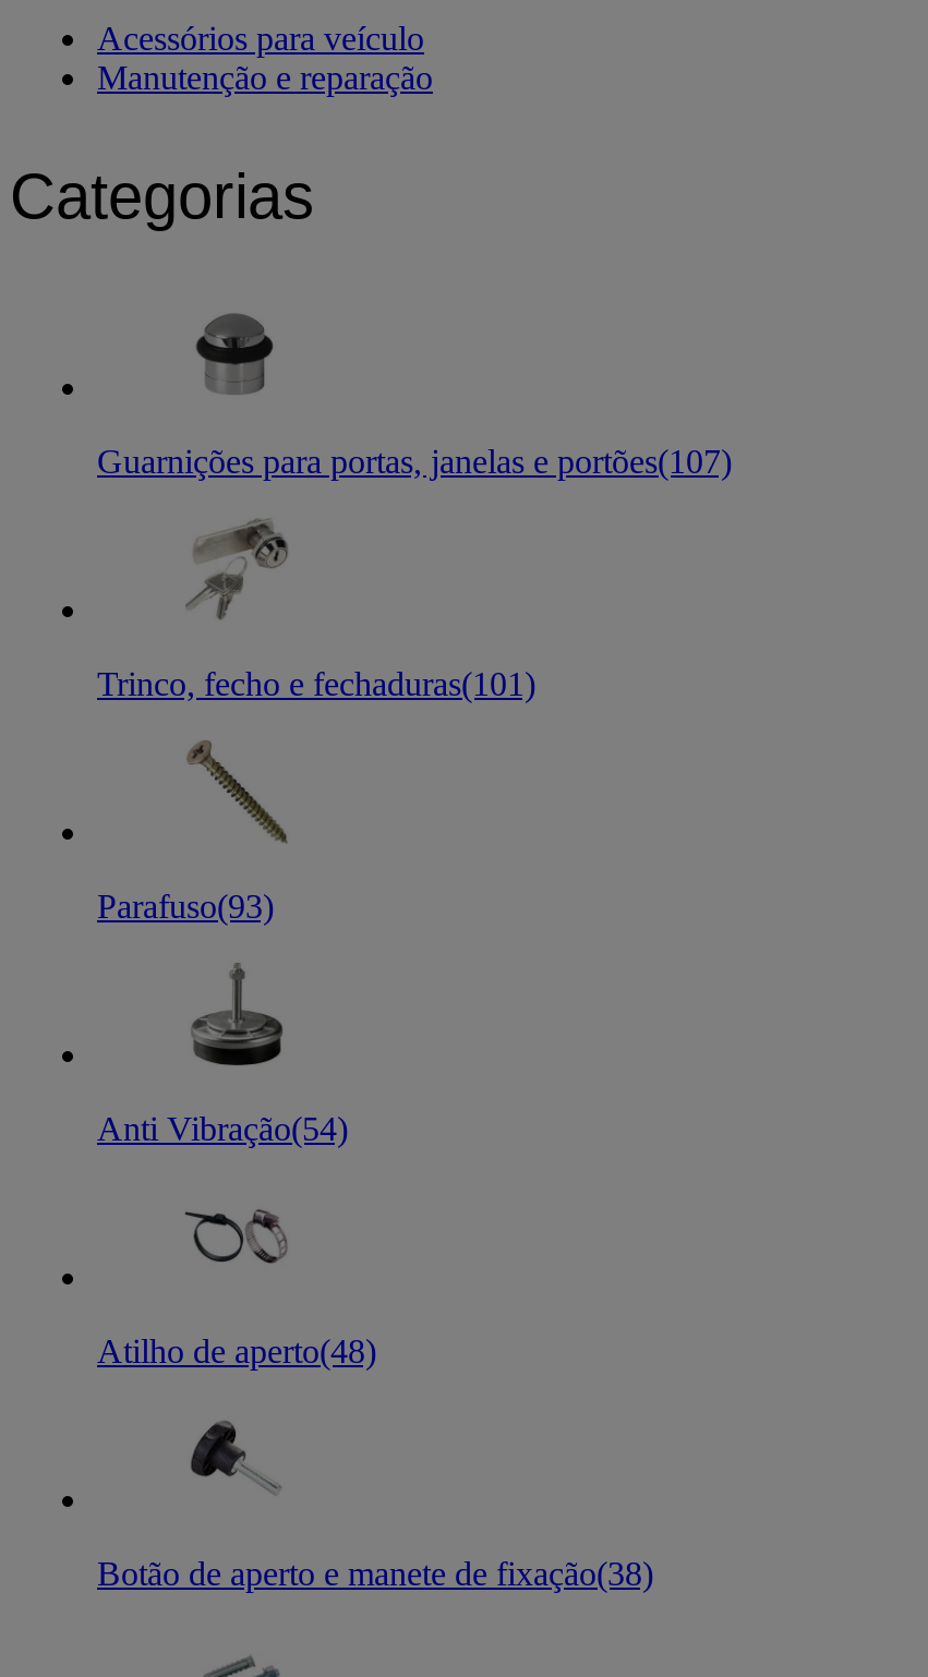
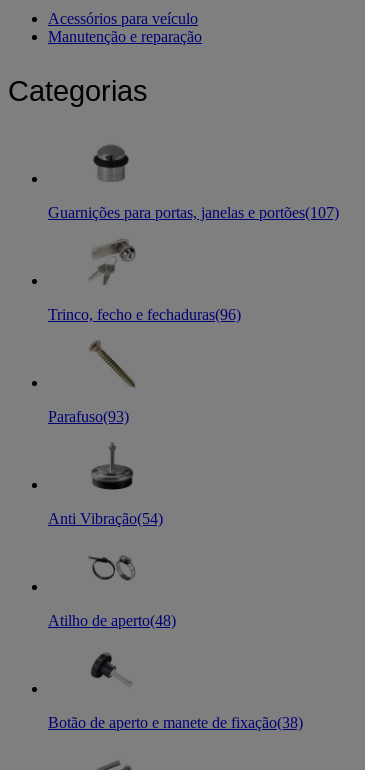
- Trinco, fecho e fechaduras(101)
+ Trinco, fecho e fechaduras(96)
